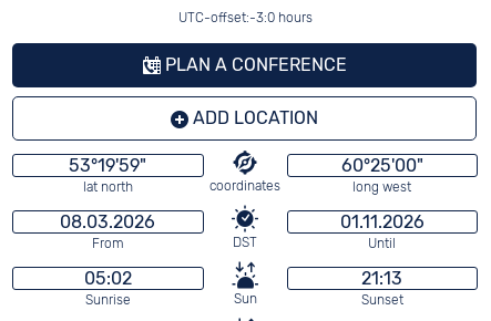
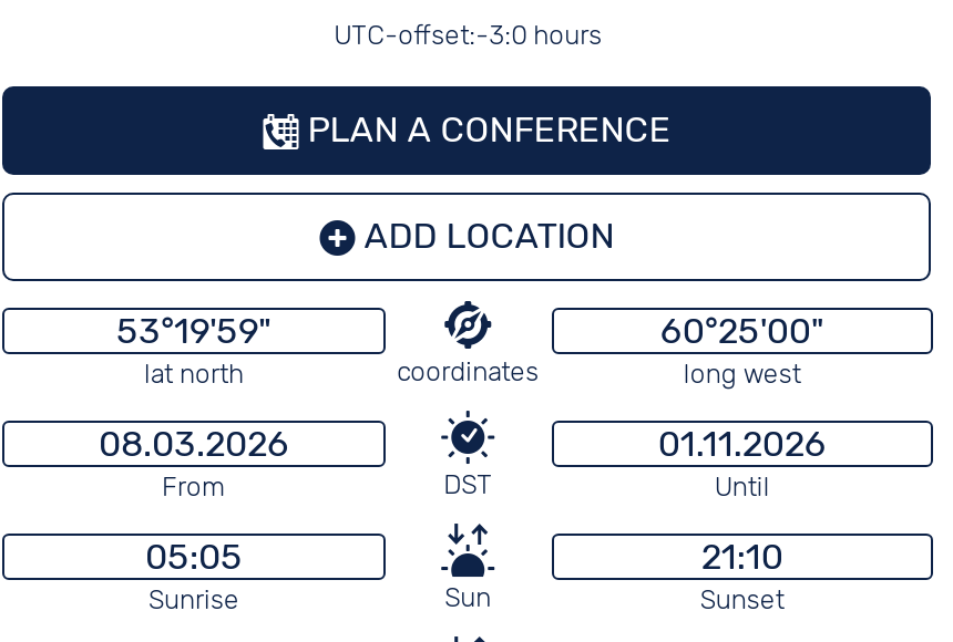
- 05:02
+ 05:05

- 21:13
+ 21:10
